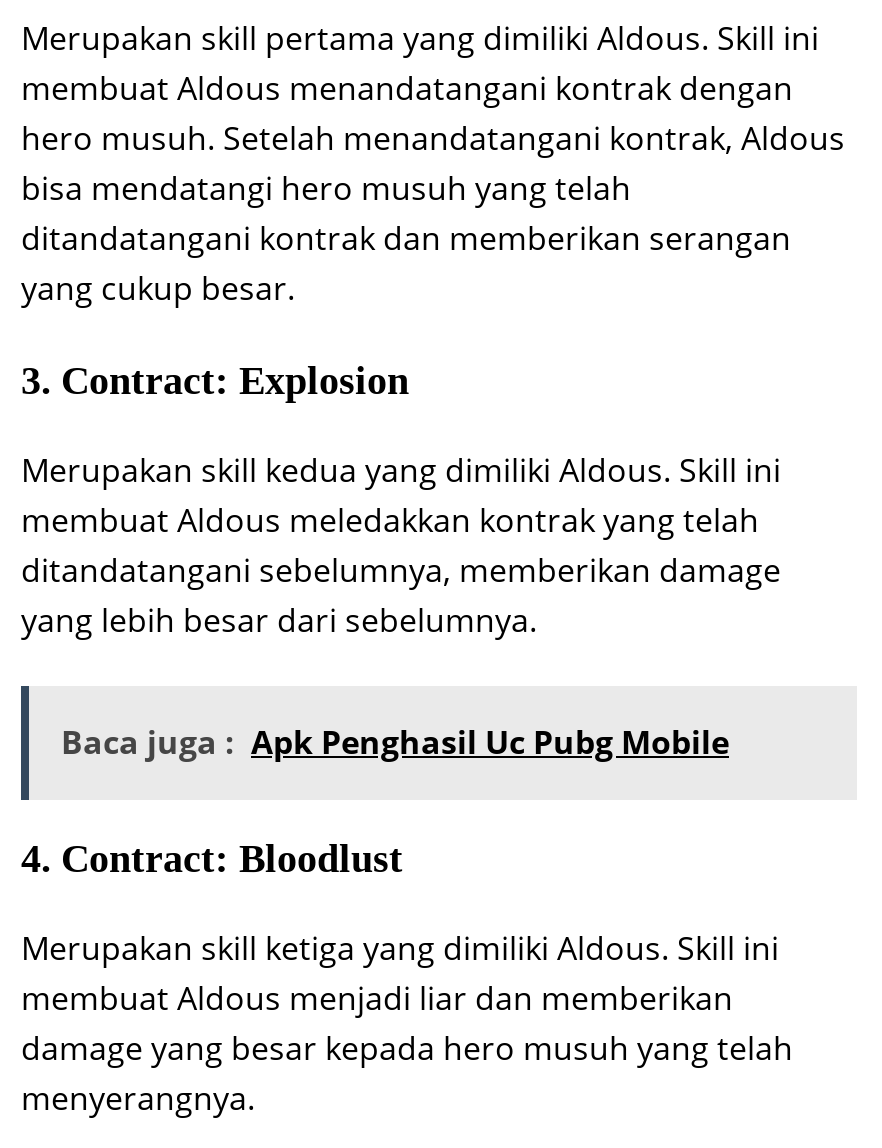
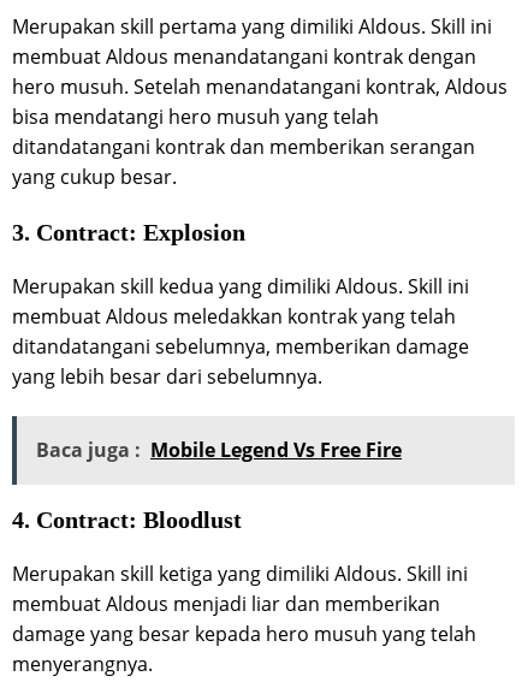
- Baca juga : Apk Penghasil Uc Pubg Mobile
+ Baca juga : Mobile Legend Vs Free Fire
